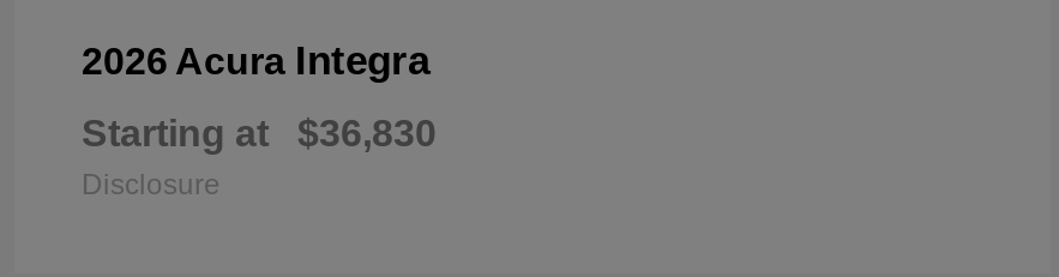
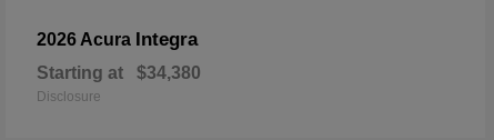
- Starting at $36,830
+ Starting at $34,380
